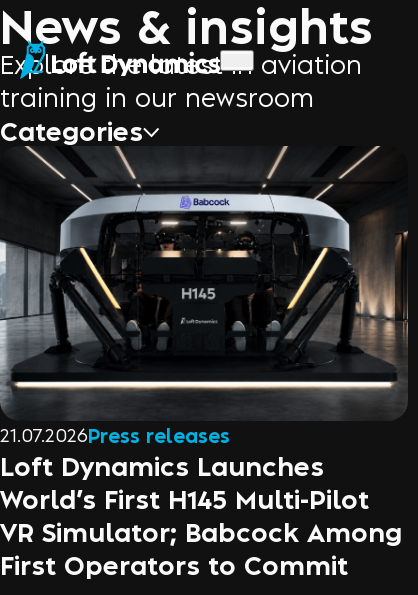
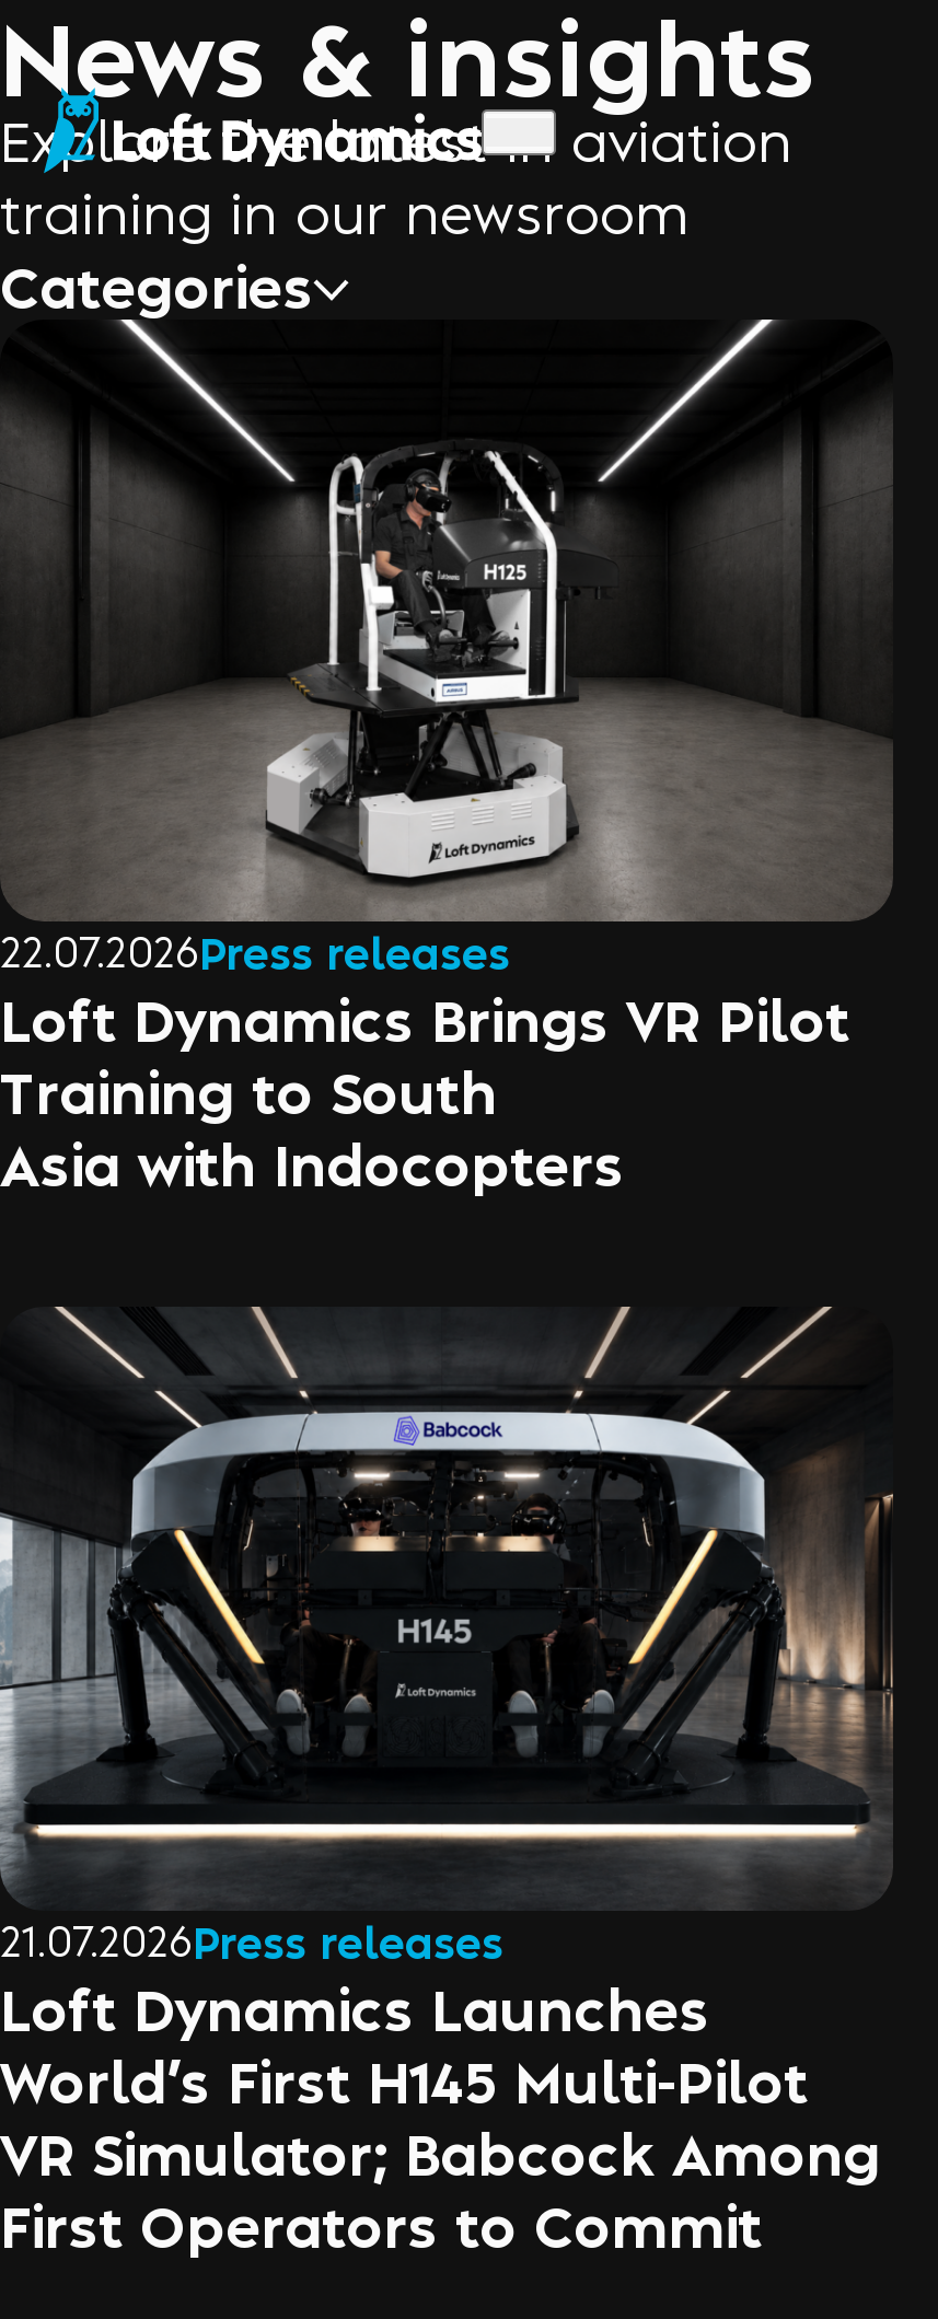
+ [image]
+ 22.07.2026Press releases
+ Loft Dynamics Brings VR Pilot
+ Training to South
+ Asia with Indocopters
